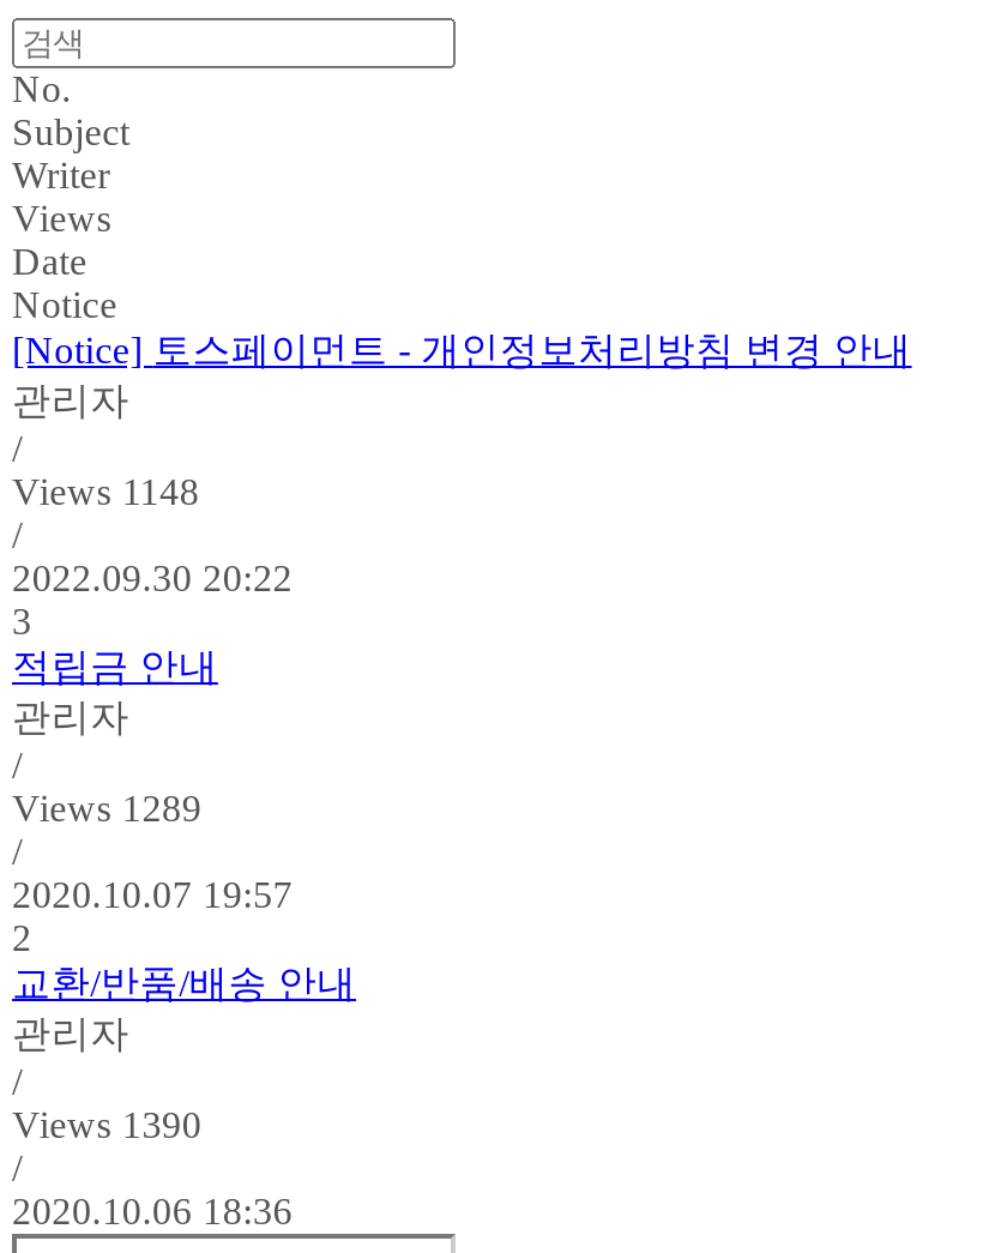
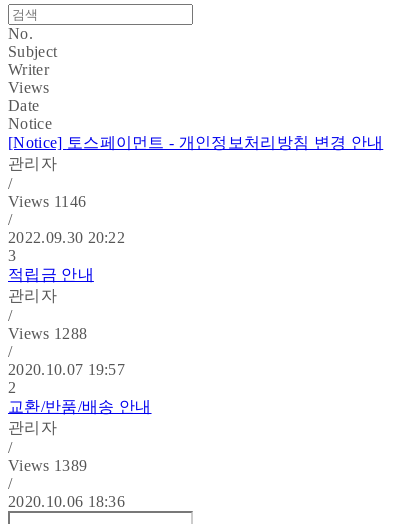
- Views 1148
+ Views 1146

- Views 1289
+ Views 1288

- Views 1390
+ Views 1389
